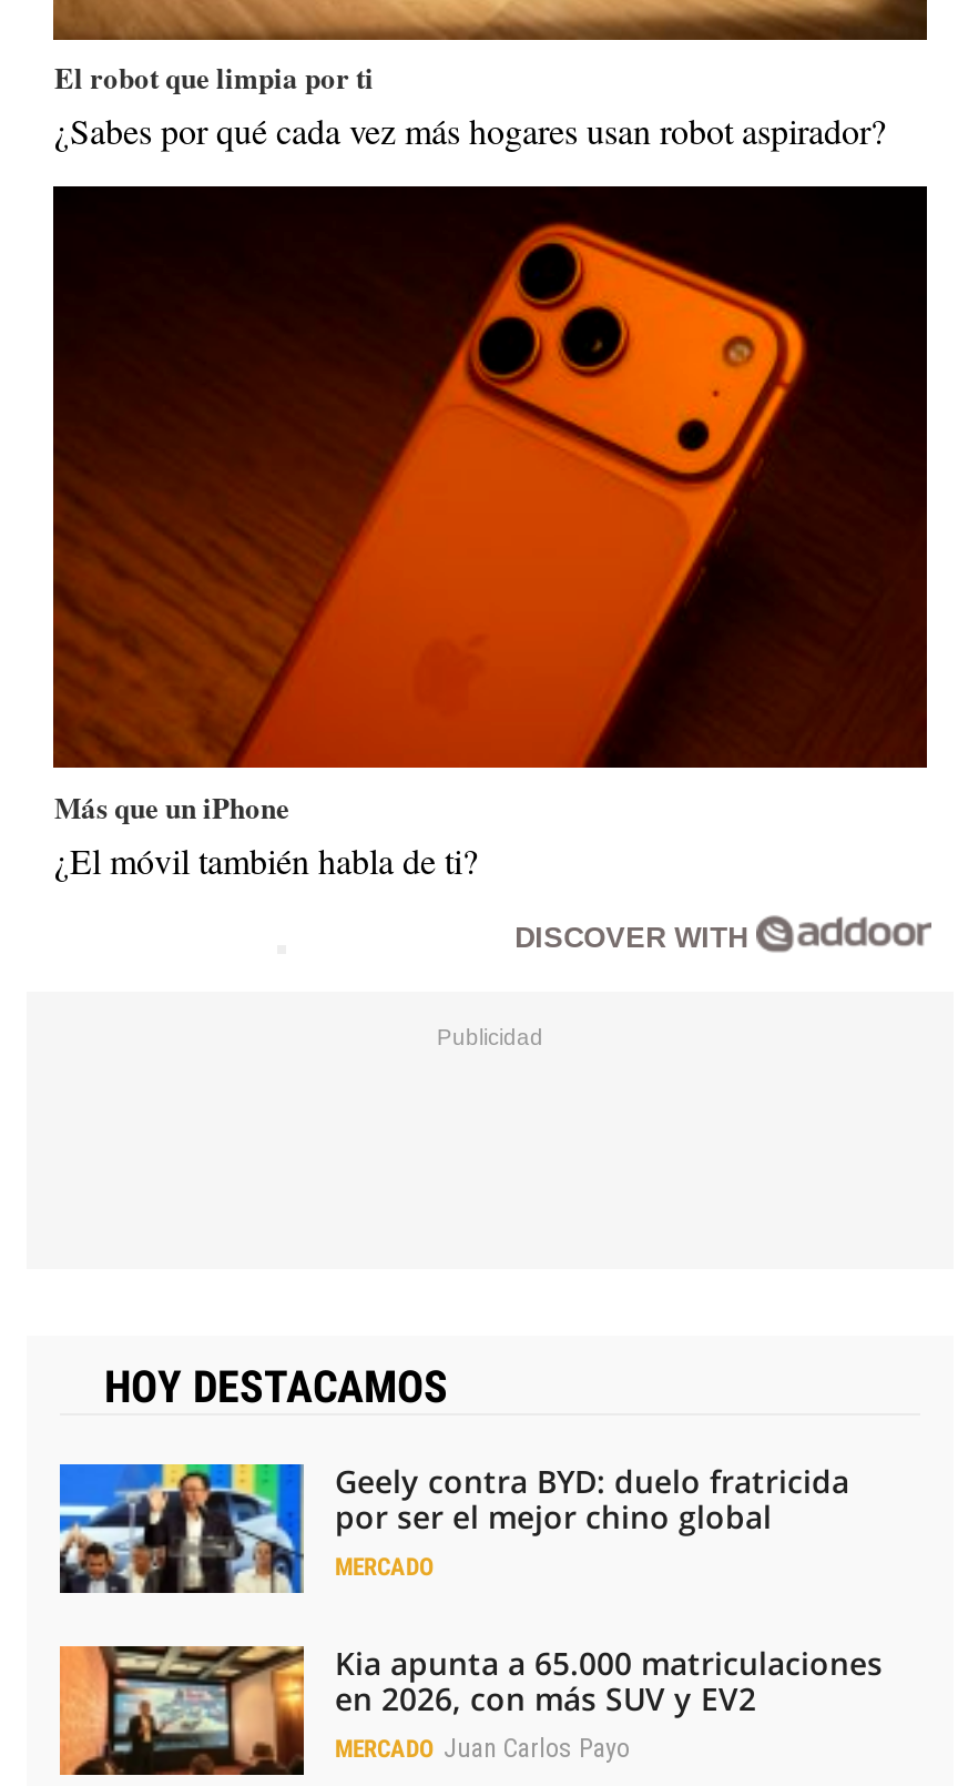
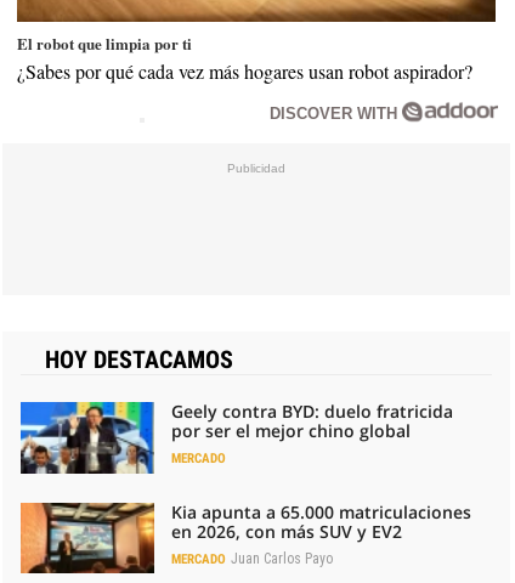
- [image]
- Más que un iPhone
- ¿El móvil también habla de ti?
